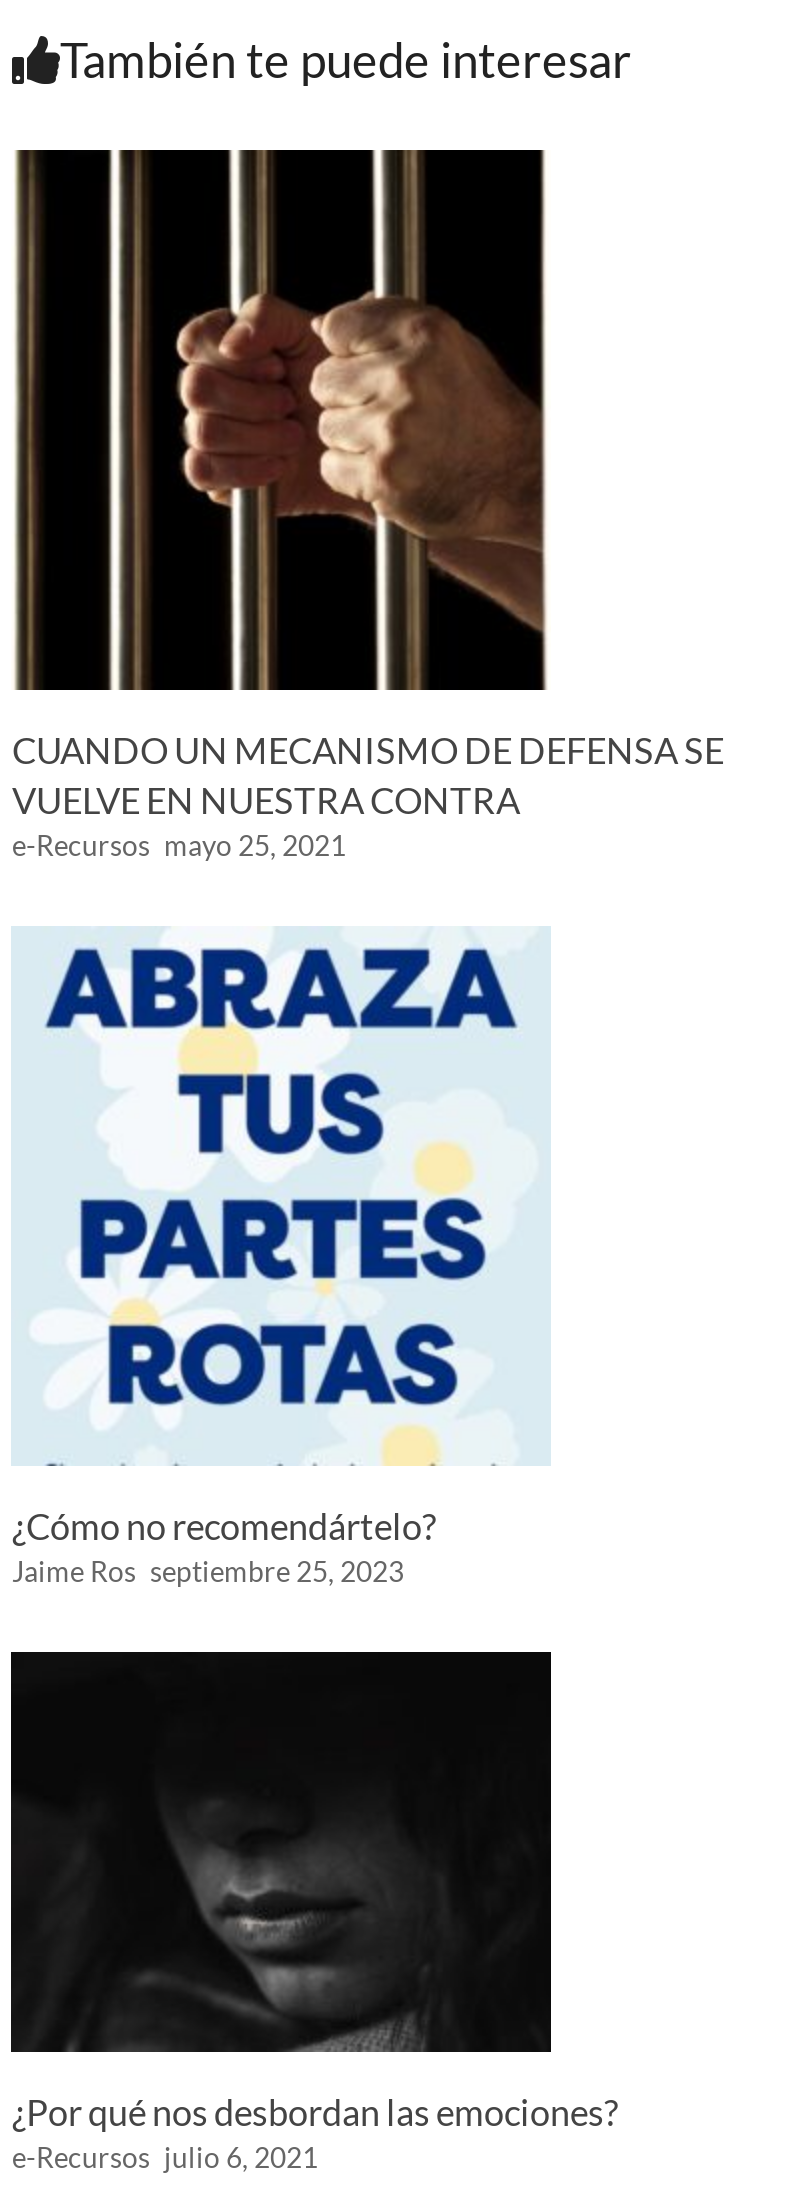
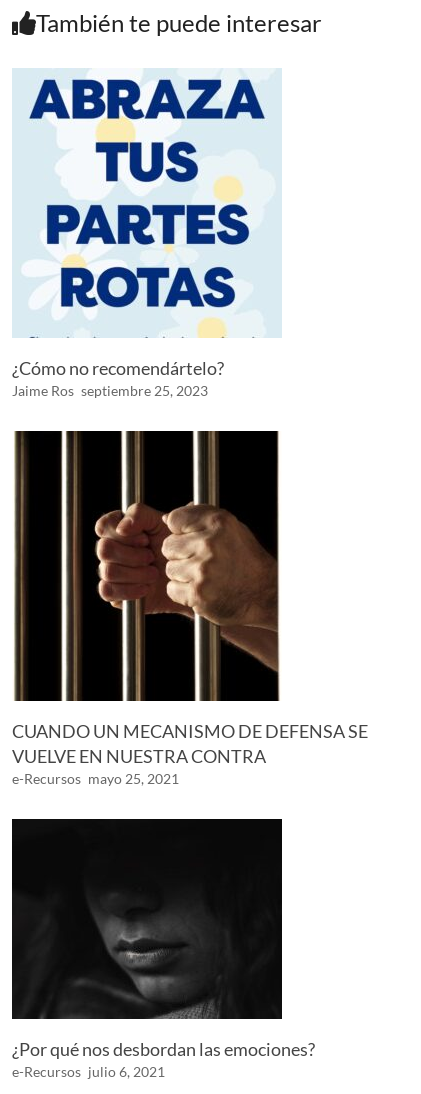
moved down: [image] | CUANDO UN MECANISMO DE DEFENSA SE | VUELVE EN NUESTRA CONTRA | e-Recursos mayo 25, 2021

moved up: [image] | ¿Cómo no recomendártelo? | Jaime Ros septiembre 25, 2023
